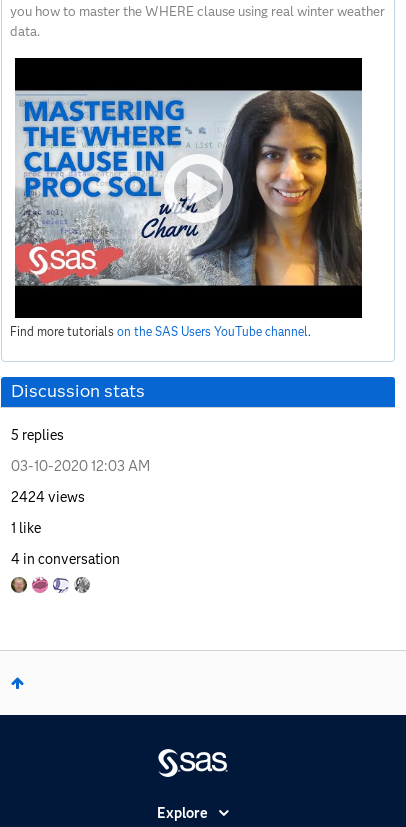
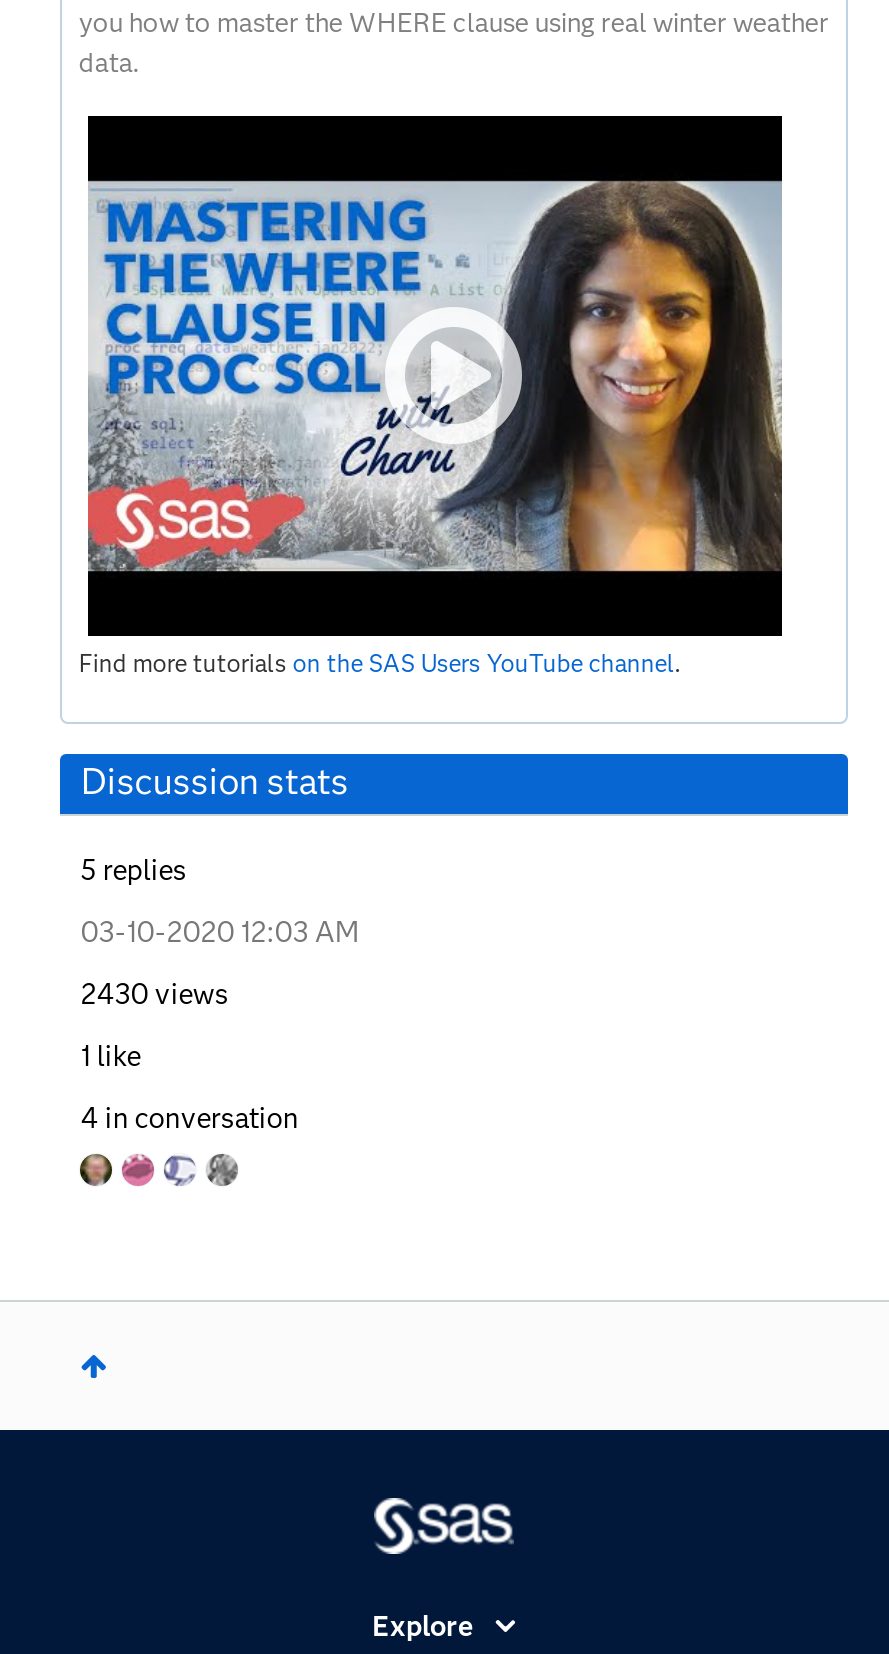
- 2424 views
+ 2430 views
